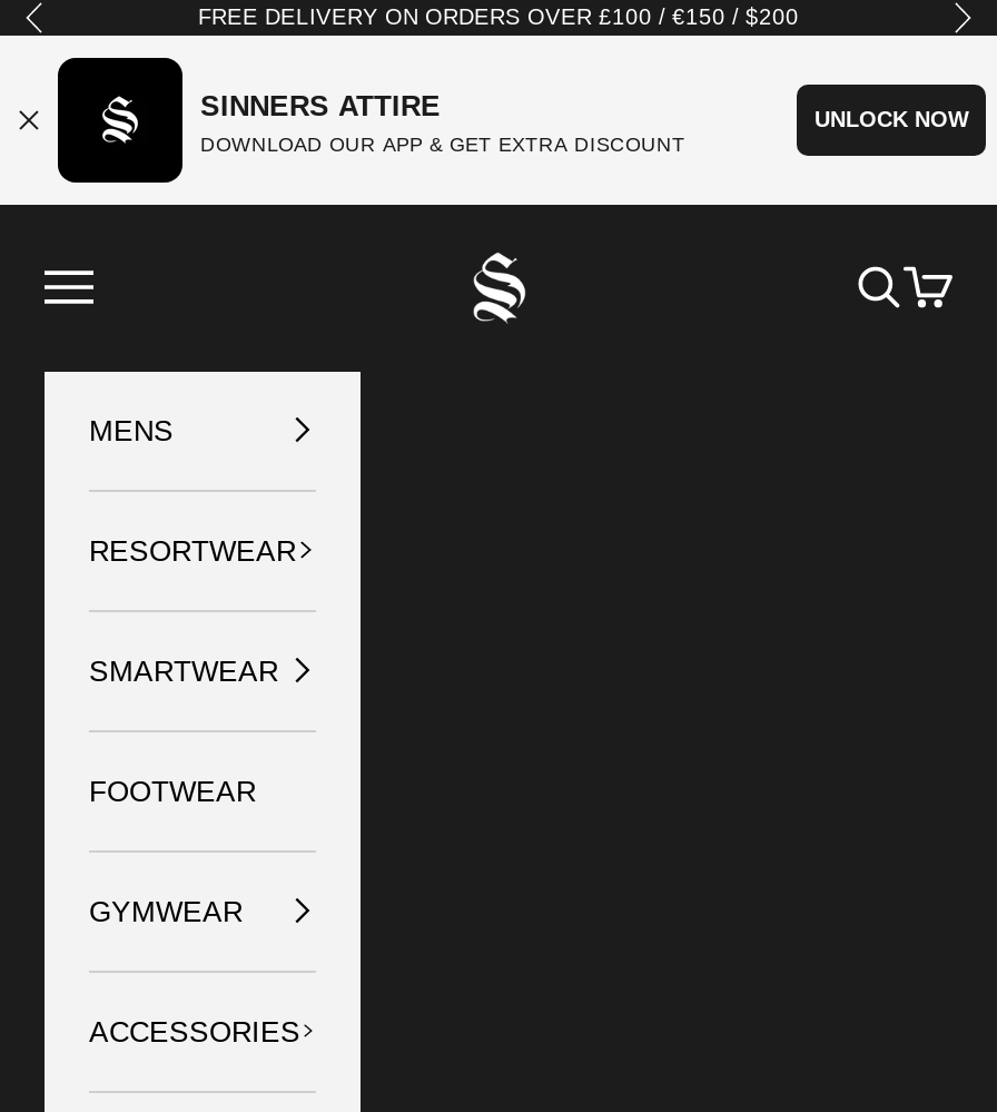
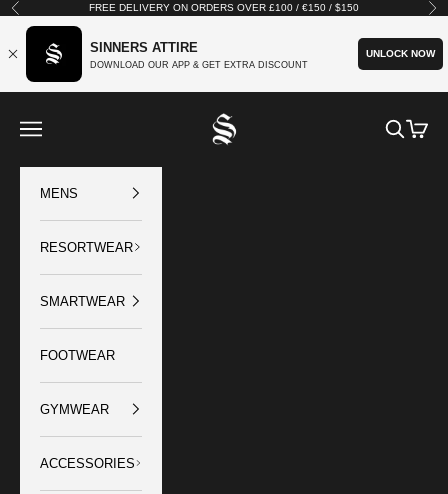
- FREE DELIVERY ON ORDERS OVER £100 / €150 / $200
+ FREE DELIVERY ON ORDERS OVER £100 / €150 / $150
